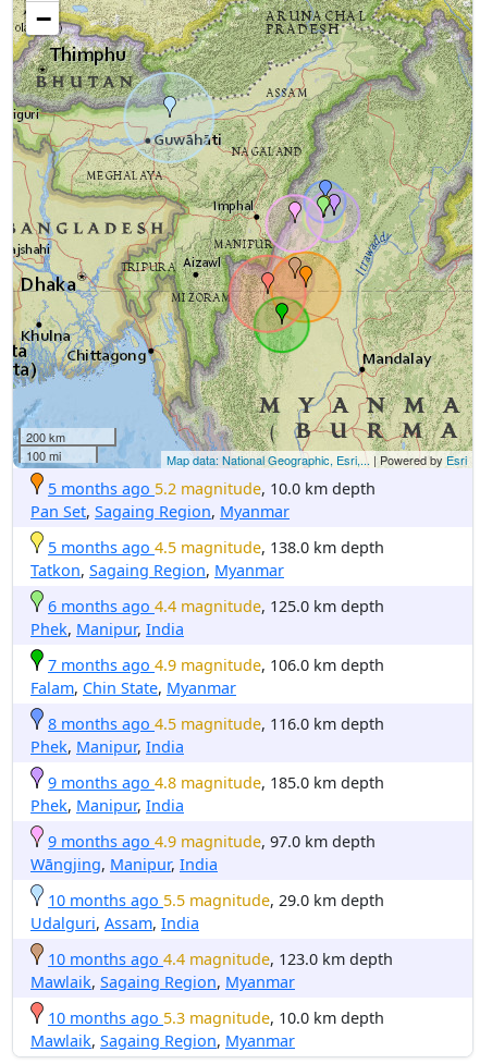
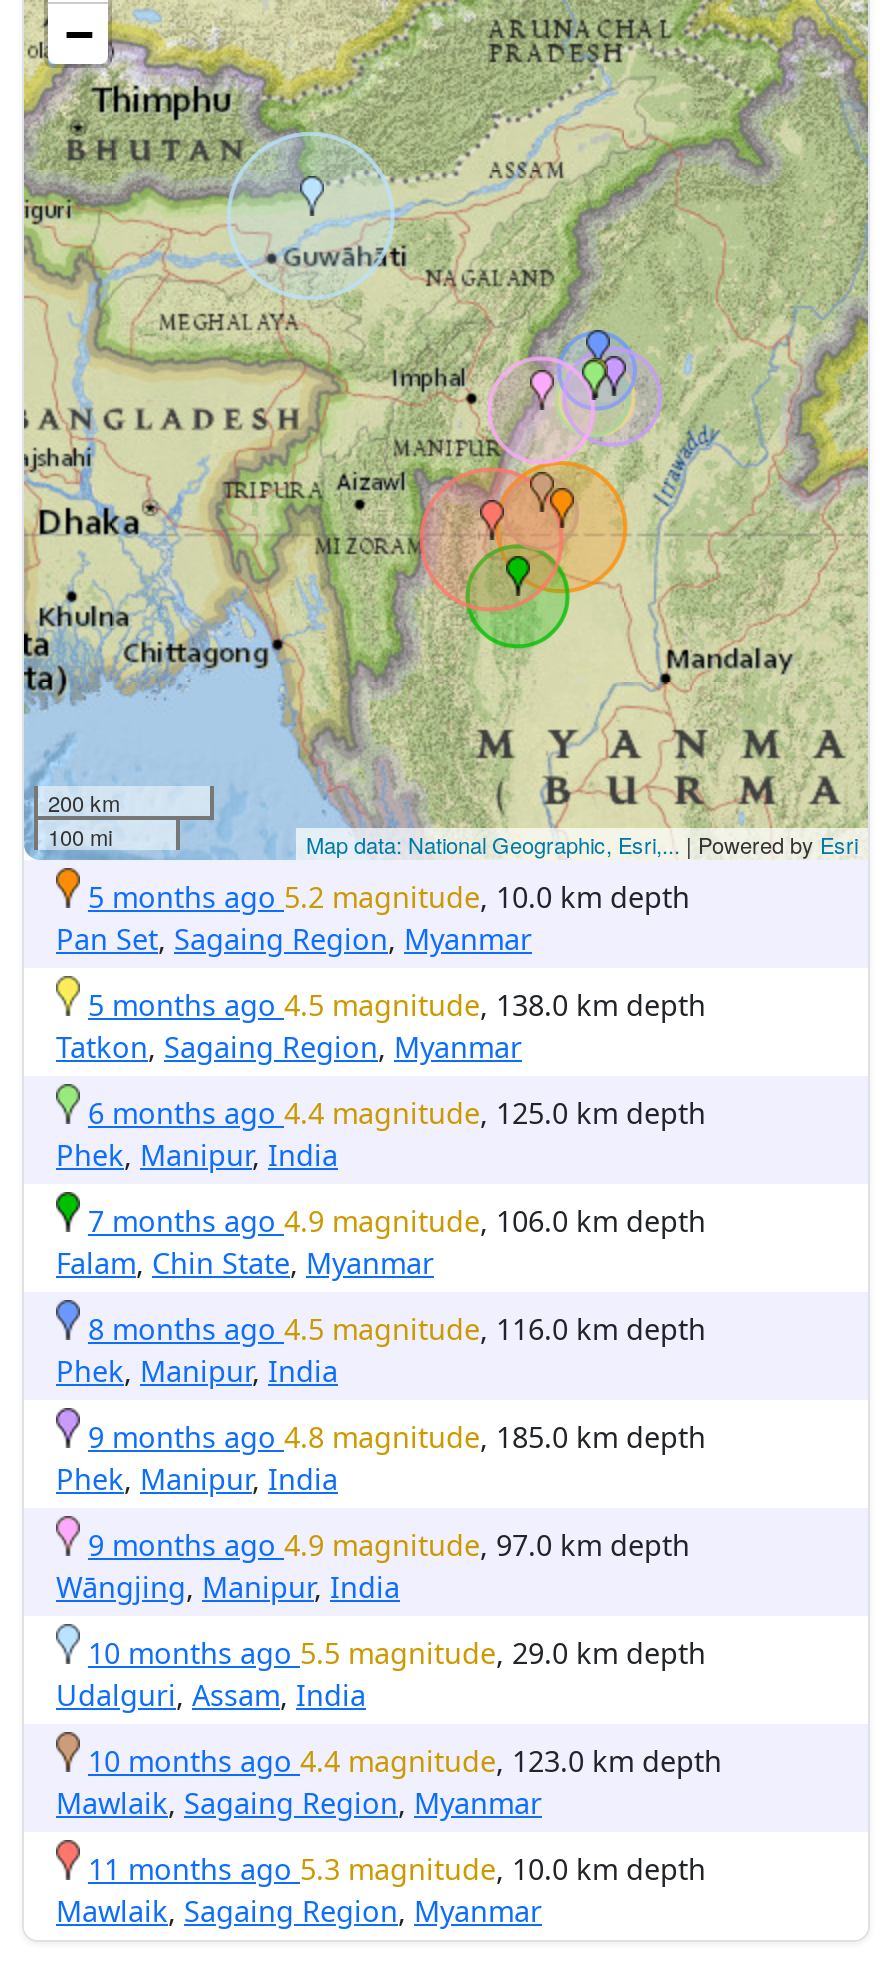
- 10 months ago 5.3 magnitude, 10.0 km depth
+ 11 months ago 5.3 magnitude, 10.0 km depth
